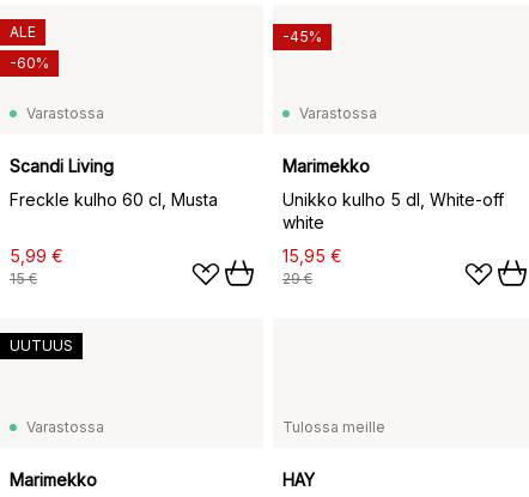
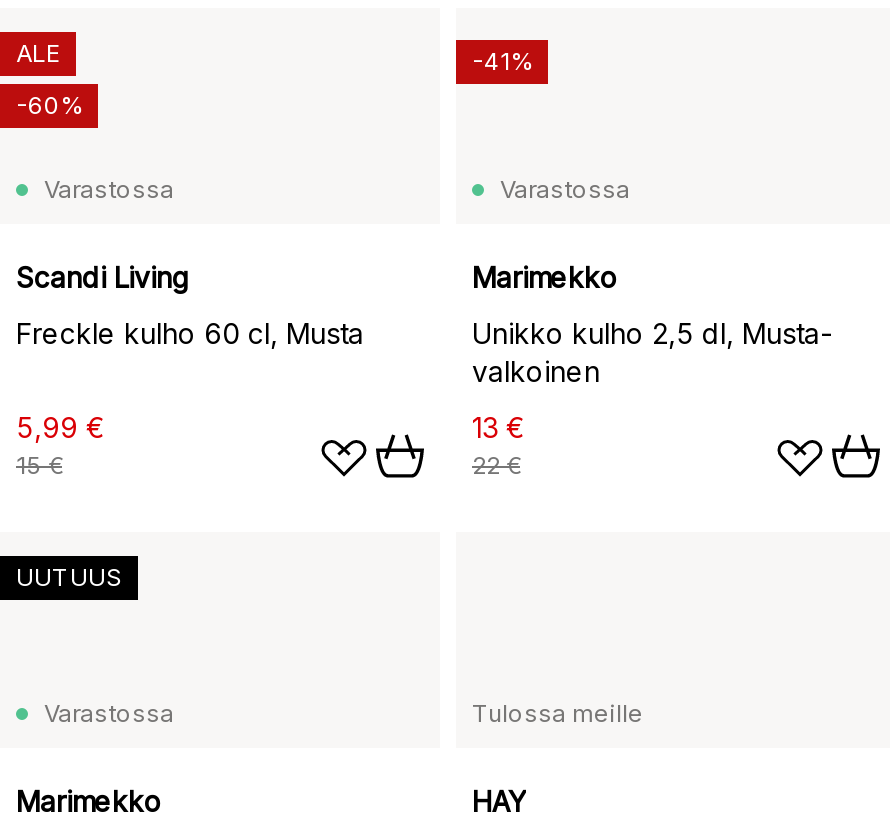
- -45%
+ -41%

- Unikko kulho 5 dl, White-off
- white
+ Unikko kulho 2,5 dl, Musta-
+ valkoinen

- 15,95 €
- 29 €
+ 13 €
+ 22 €
